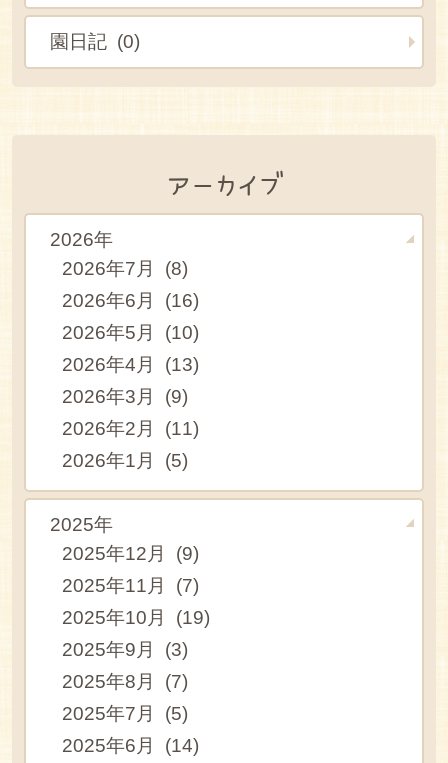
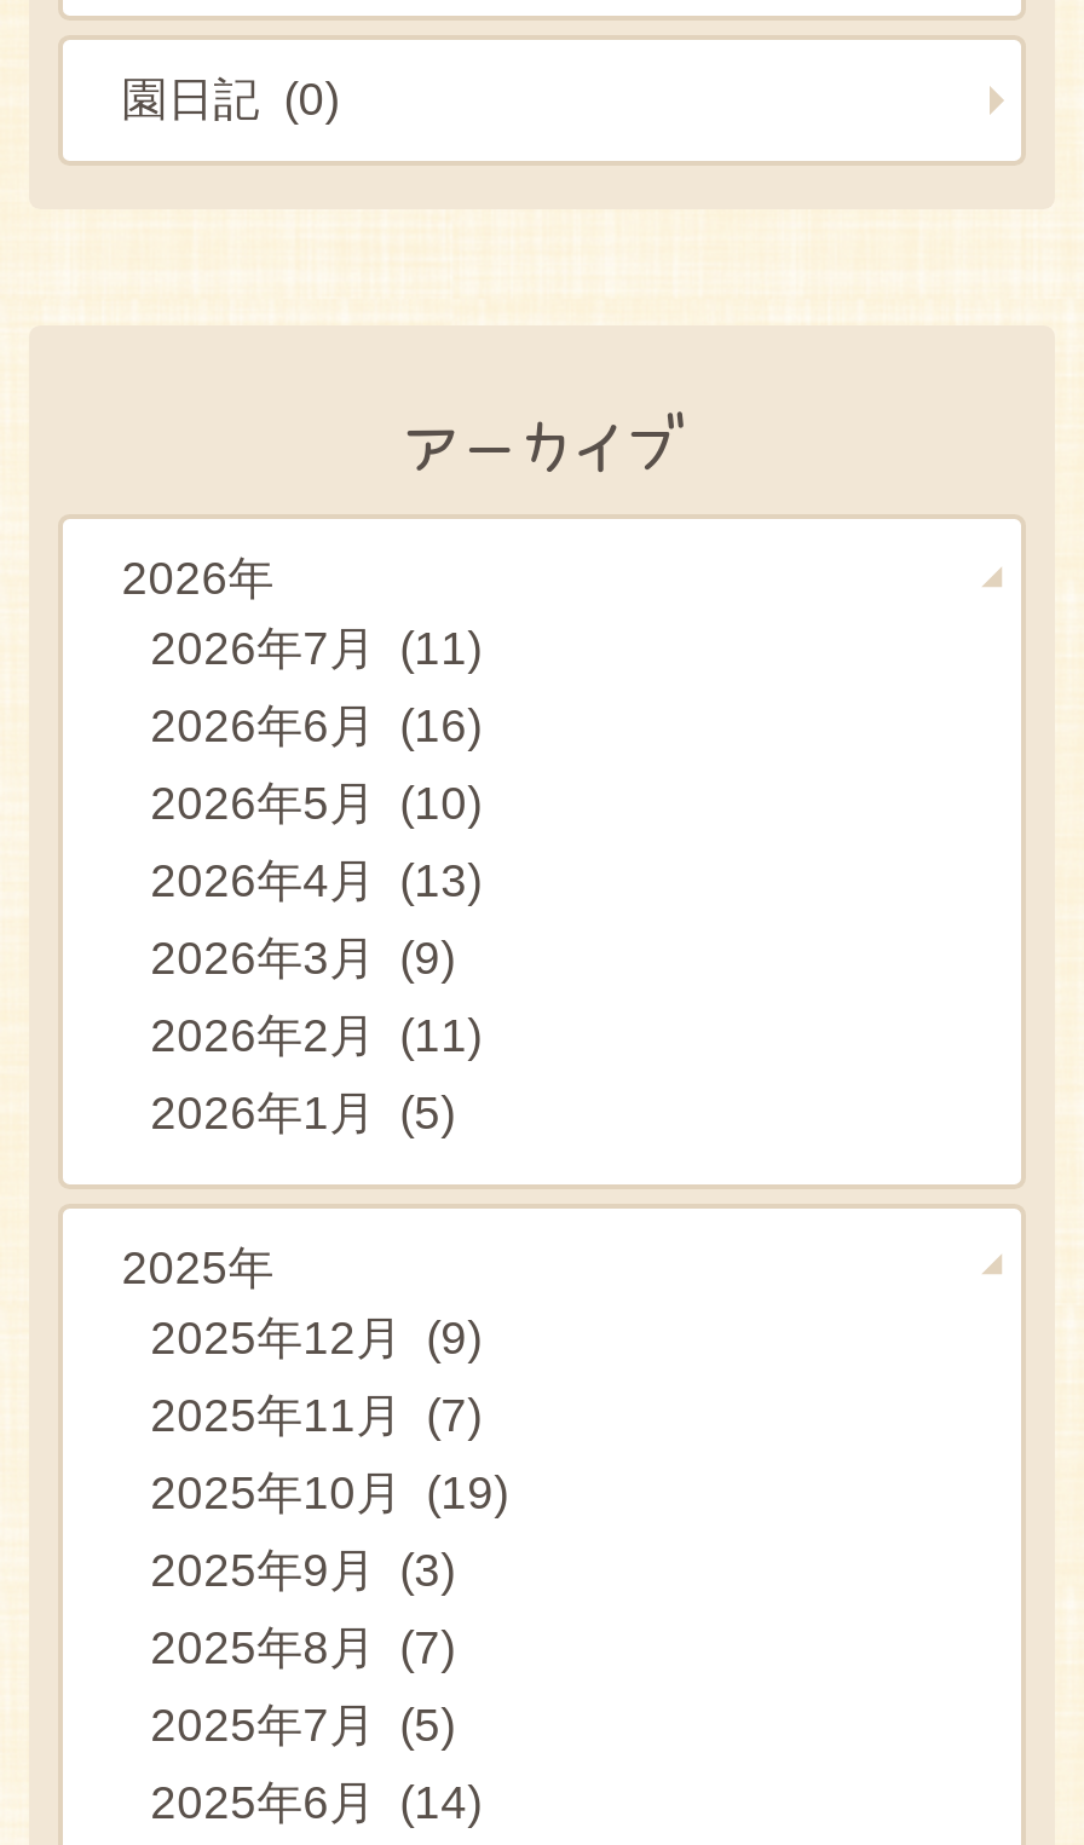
- 2026年7月 (8)
+ 2026年7月 (11)
